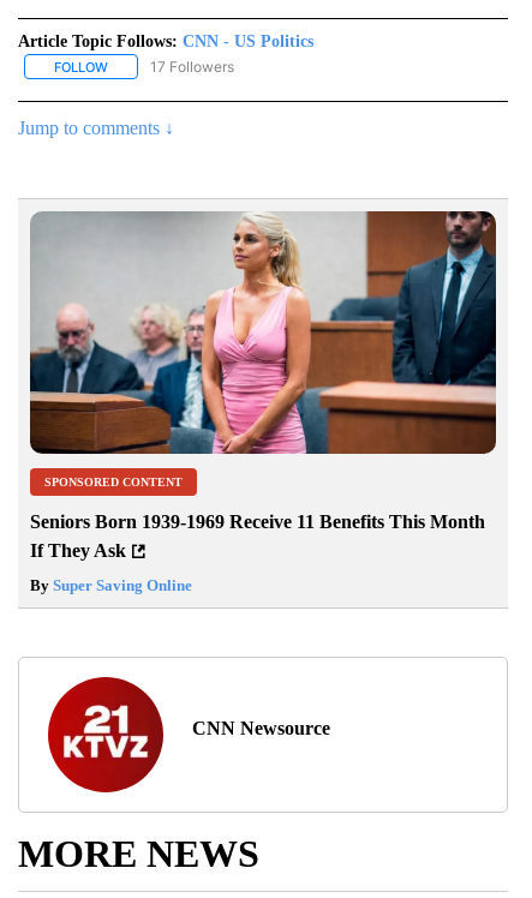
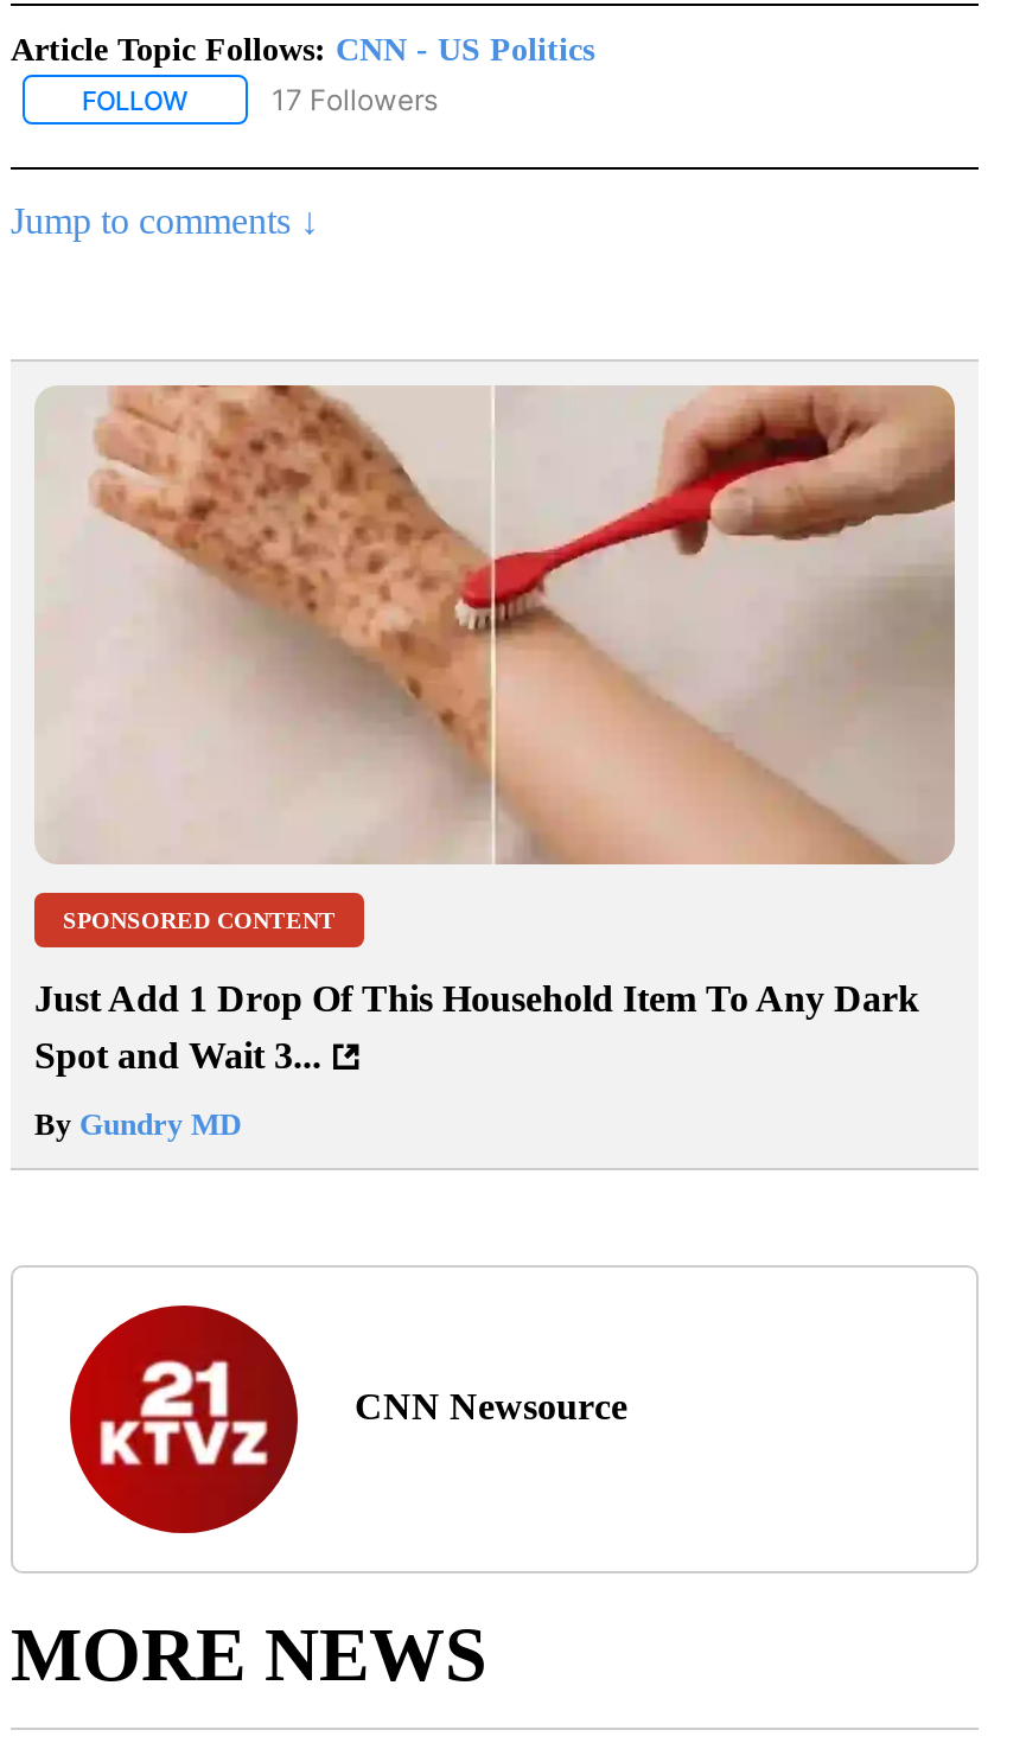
- [image]
+ [image]

- Seniors Born 1939-1969 Receive 11 Benefits This Month
- If They Ask
+ Just Add 1 Drop Of This Household Item To Any Dark
+ Spot and Wait 3...

- By Super Saving Online
+ By Gundry MD
